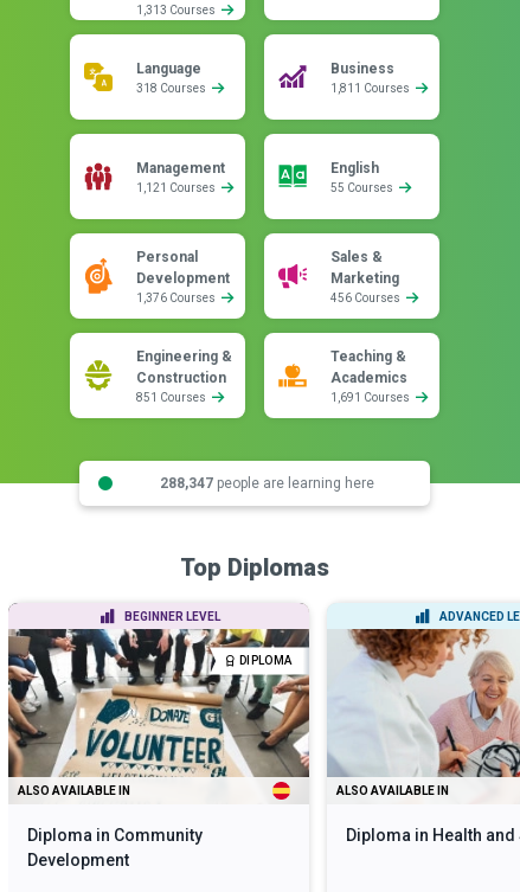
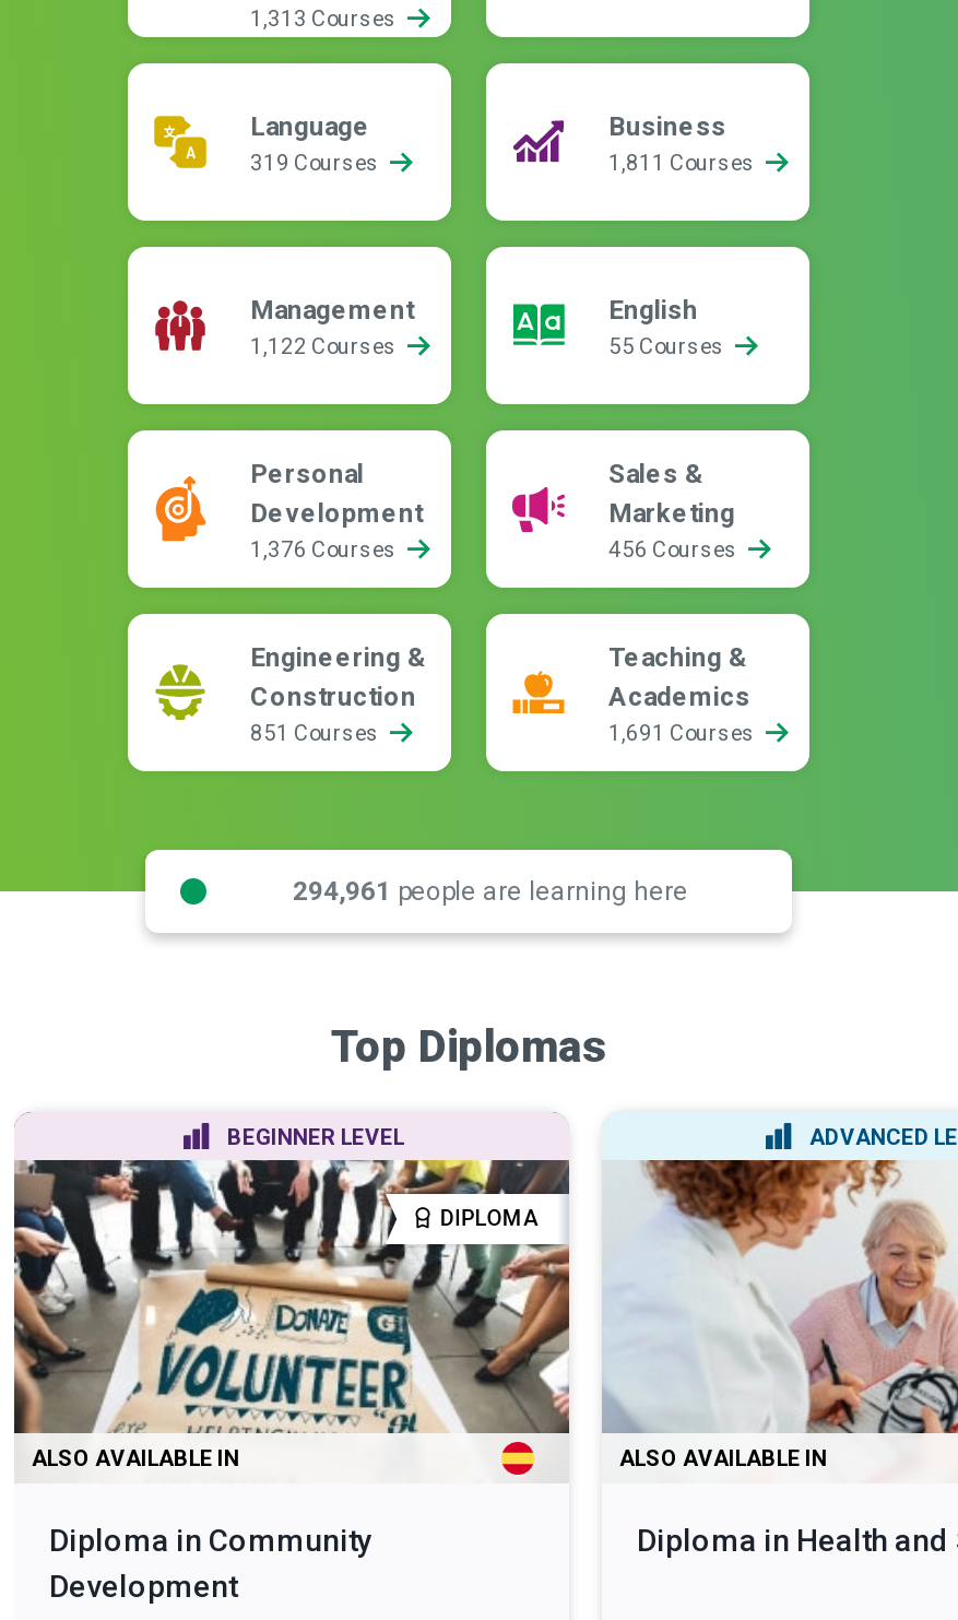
- 318 Courses
+ 319 Courses

- 1,121 Courses
+ 1,122 Courses

- 288,347 people are learning here
+ 294,961 people are learning here
